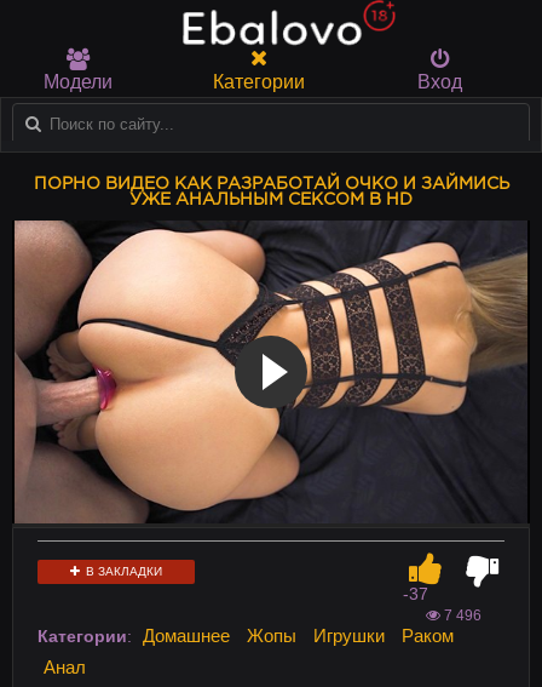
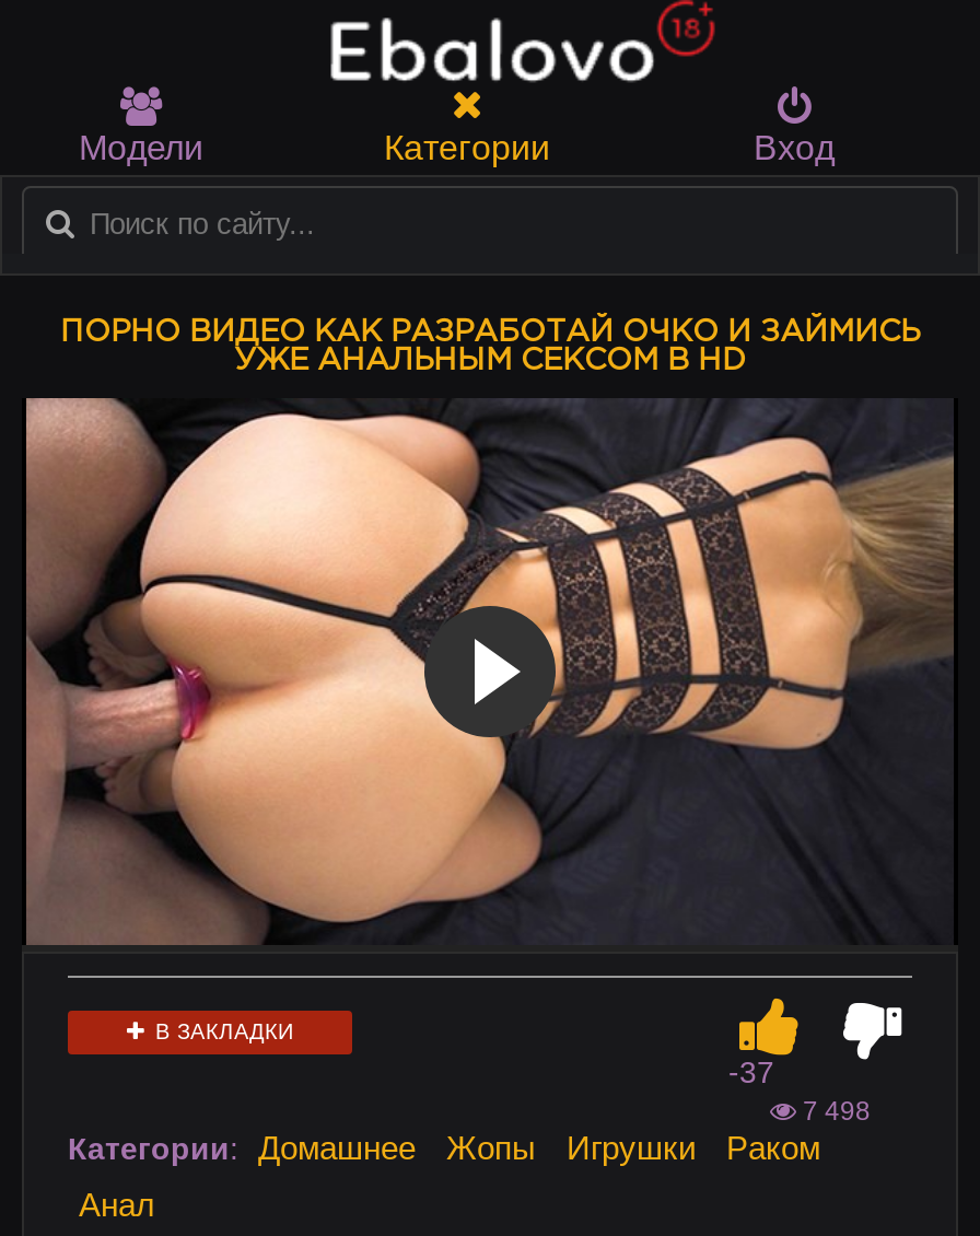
- 7 496
+ 7 498
